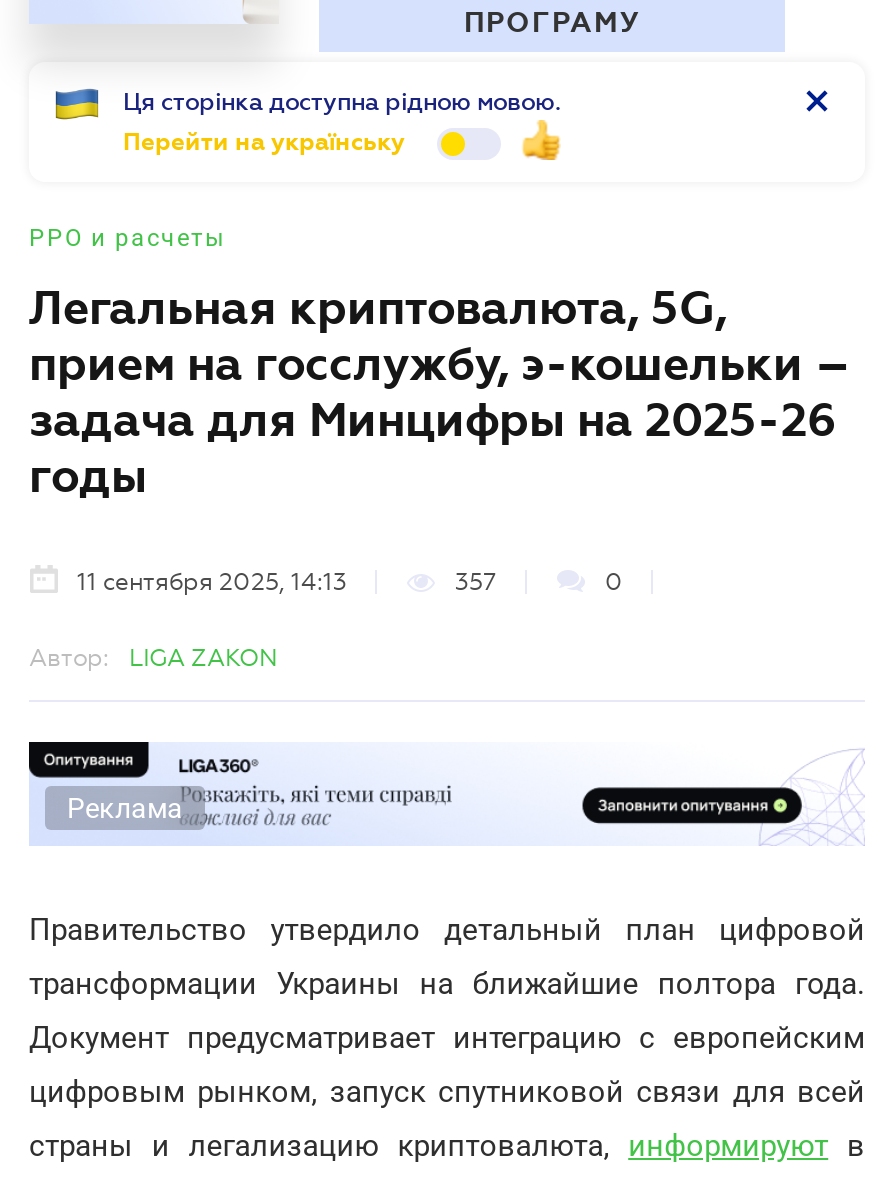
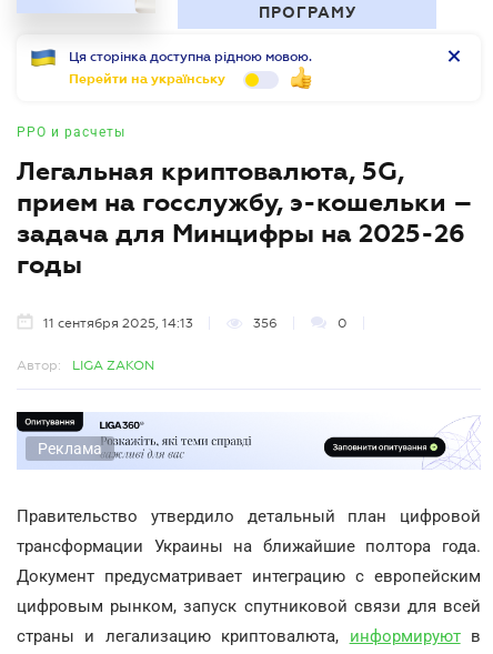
- 357
+ 356
